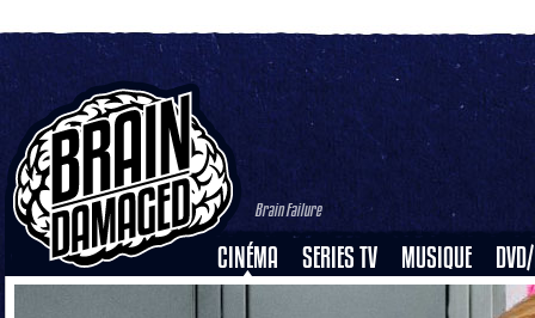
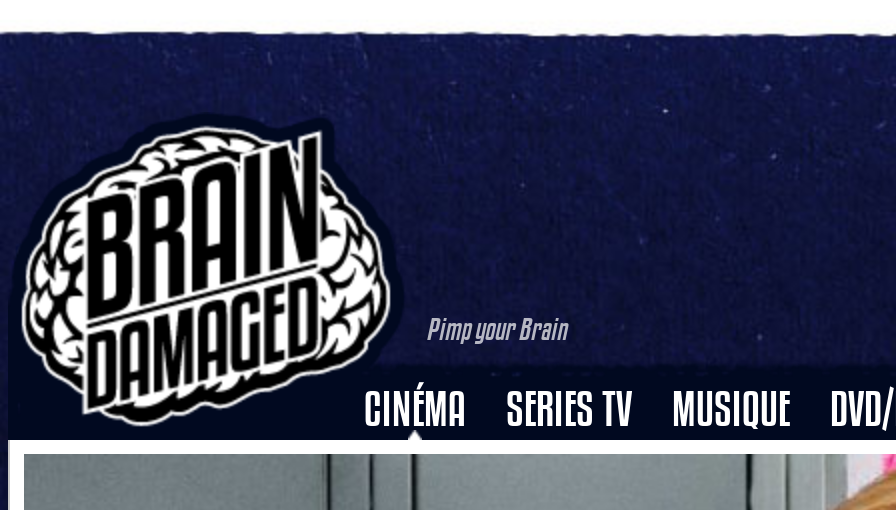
- Brain Failure
+ Pimp your Brain
